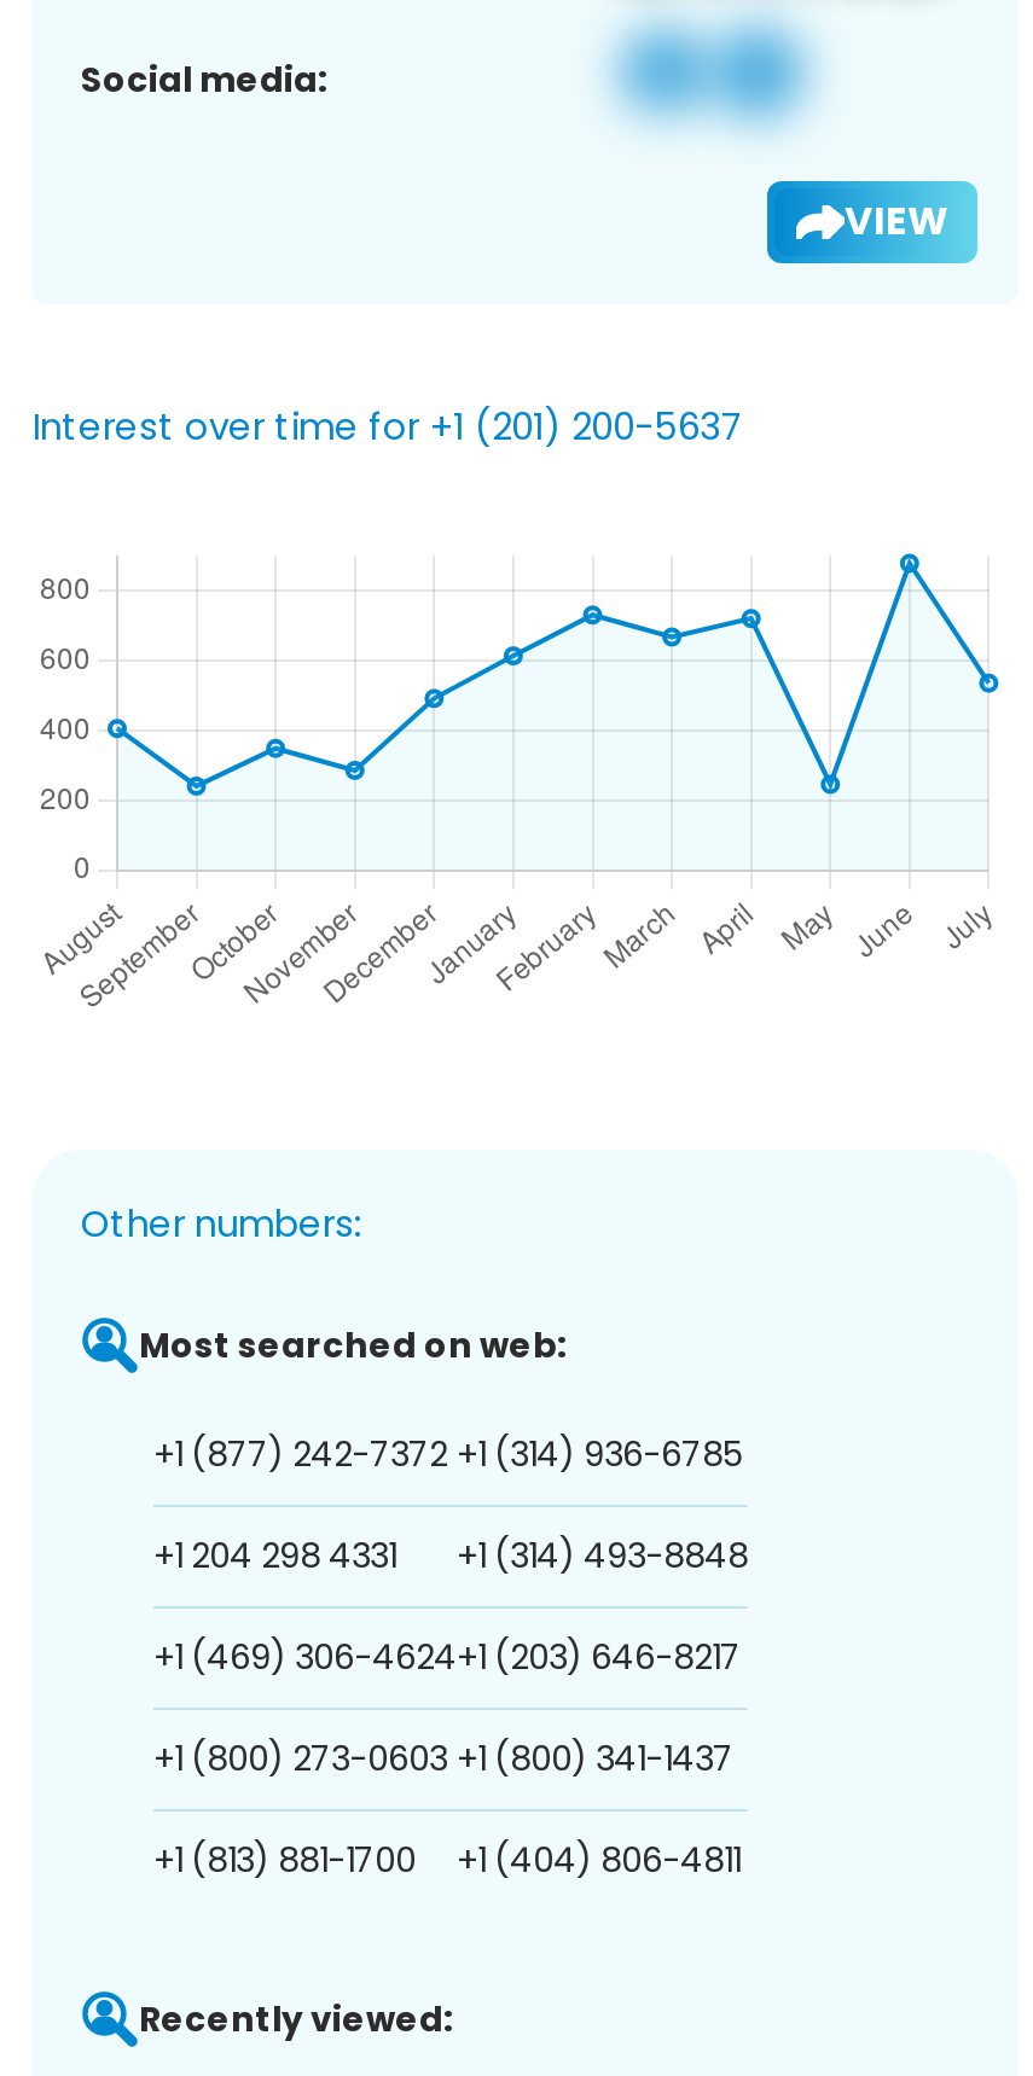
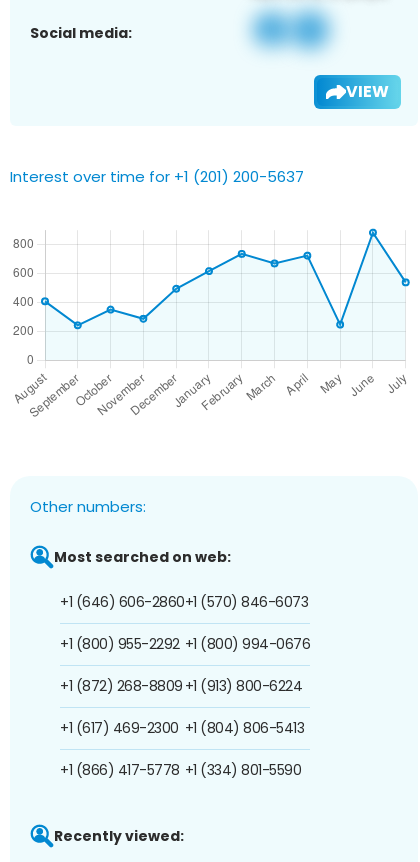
- +1 (877) 242-7372
+ +1 (646) 606-2860

- +1 (314) 936-6785
+ +1 (570) 846-6073

- +1 204 298 4331
+ +1 (800) 955-2292

- +1 (314) 493-8848
+ +1 (800) 994-0676

- +1 (469) 306-4624
+ +1 (872) 268-8809

- +1 (203) 646-8217
+ +1 (913) 800-6224

- +1 (800) 273-0603
+ +1 (617) 469-2300

- +1 (800) 341-1437
+ +1 (804) 806-5413

- +1 (813) 881-1700
+ +1 (866) 417-5778

- +1 (404) 806-4811
+ +1 (334) 801-5590
